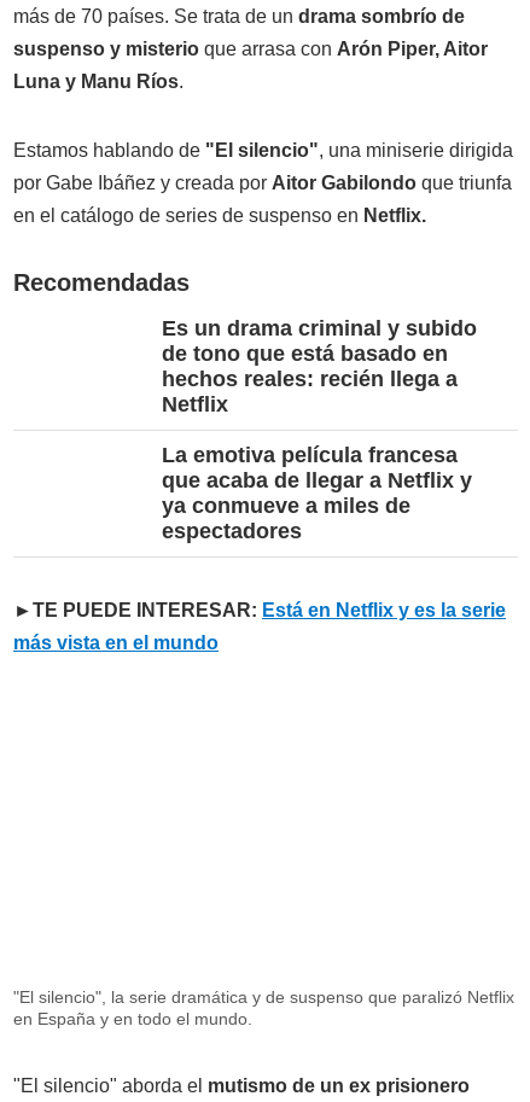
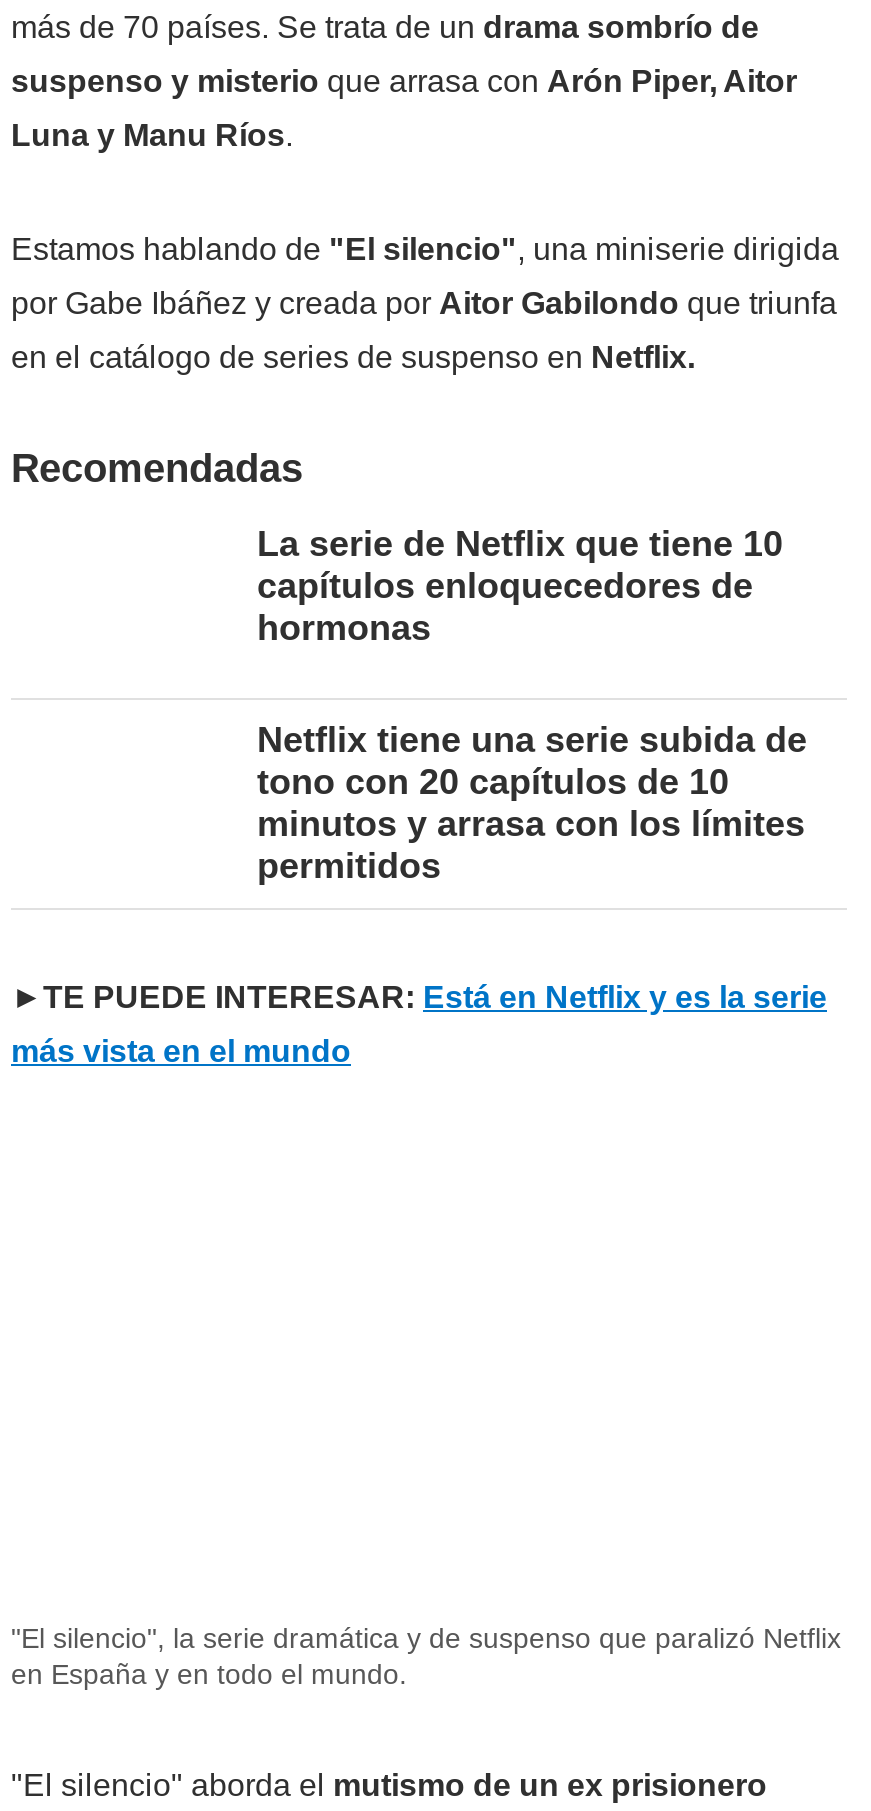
- Es un drama criminal y subido
- de tono que está basado en
- hechos reales: recién llega a
- Netflix
+ La serie de Netflix que tiene 10
+ capítulos enloquecedores de
+ hormonas

- La emotiva película francesa
- que acaba de llegar a Netflix y
- ya conmueve a miles de
- espectadores
+ Netflix tiene una serie subida de
+ tono con 20 capítulos de 10
+ minutos y arrasa con los límites
+ permitidos
